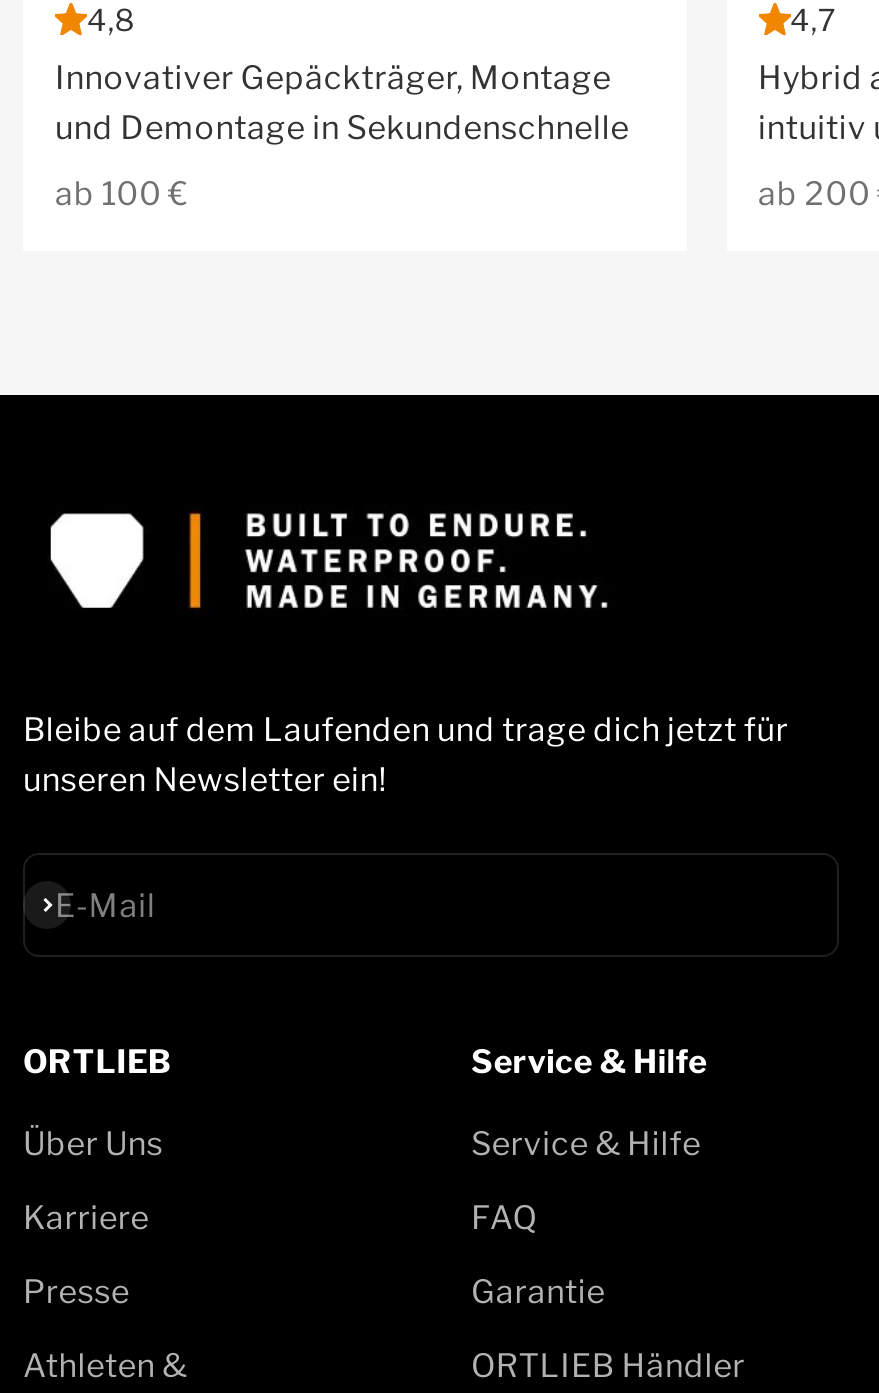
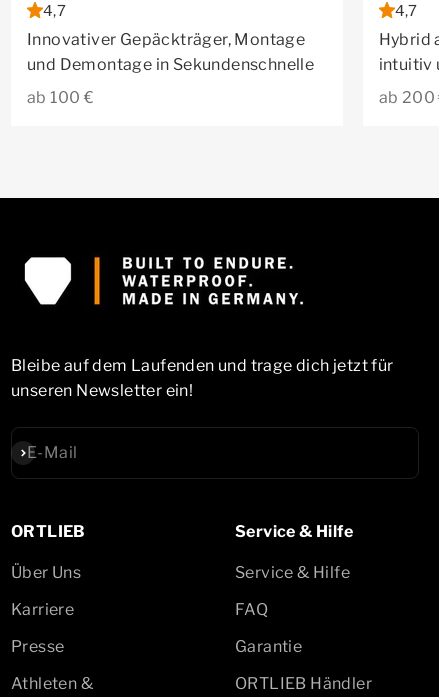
- 4,8
+ 4,7
